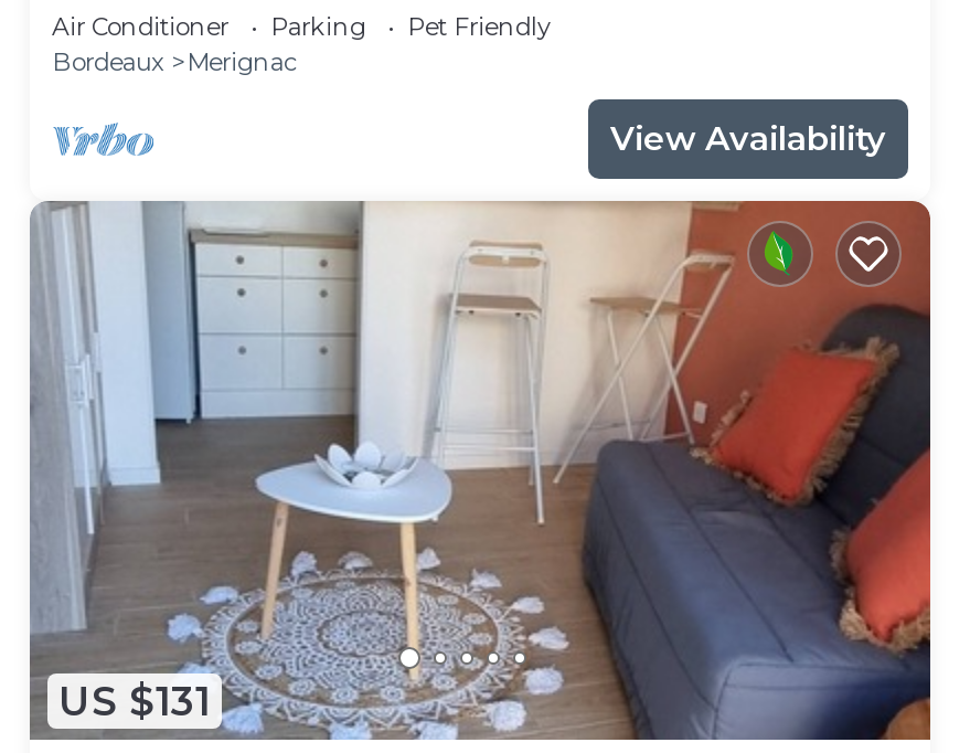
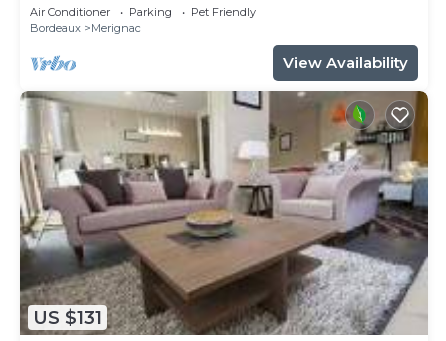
- [image]
+ [image]
